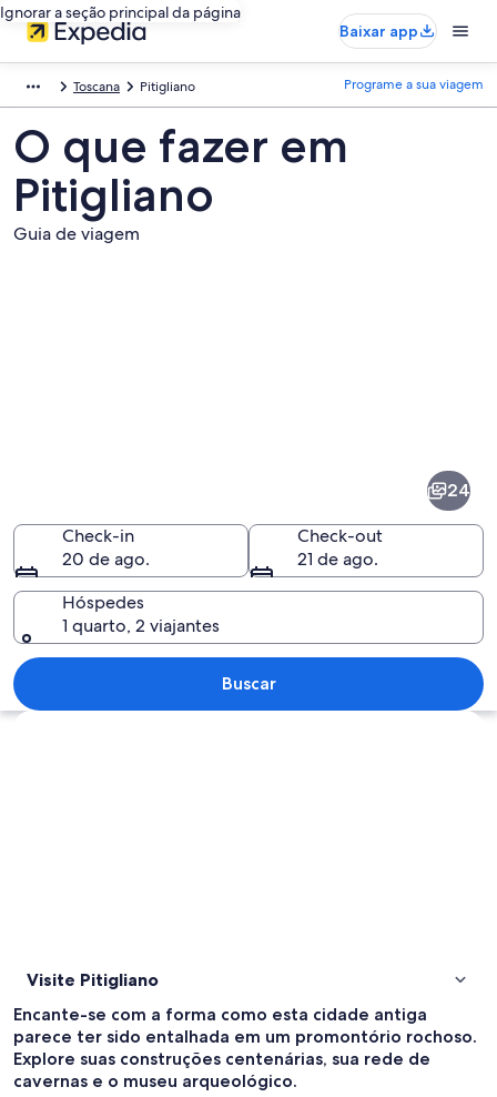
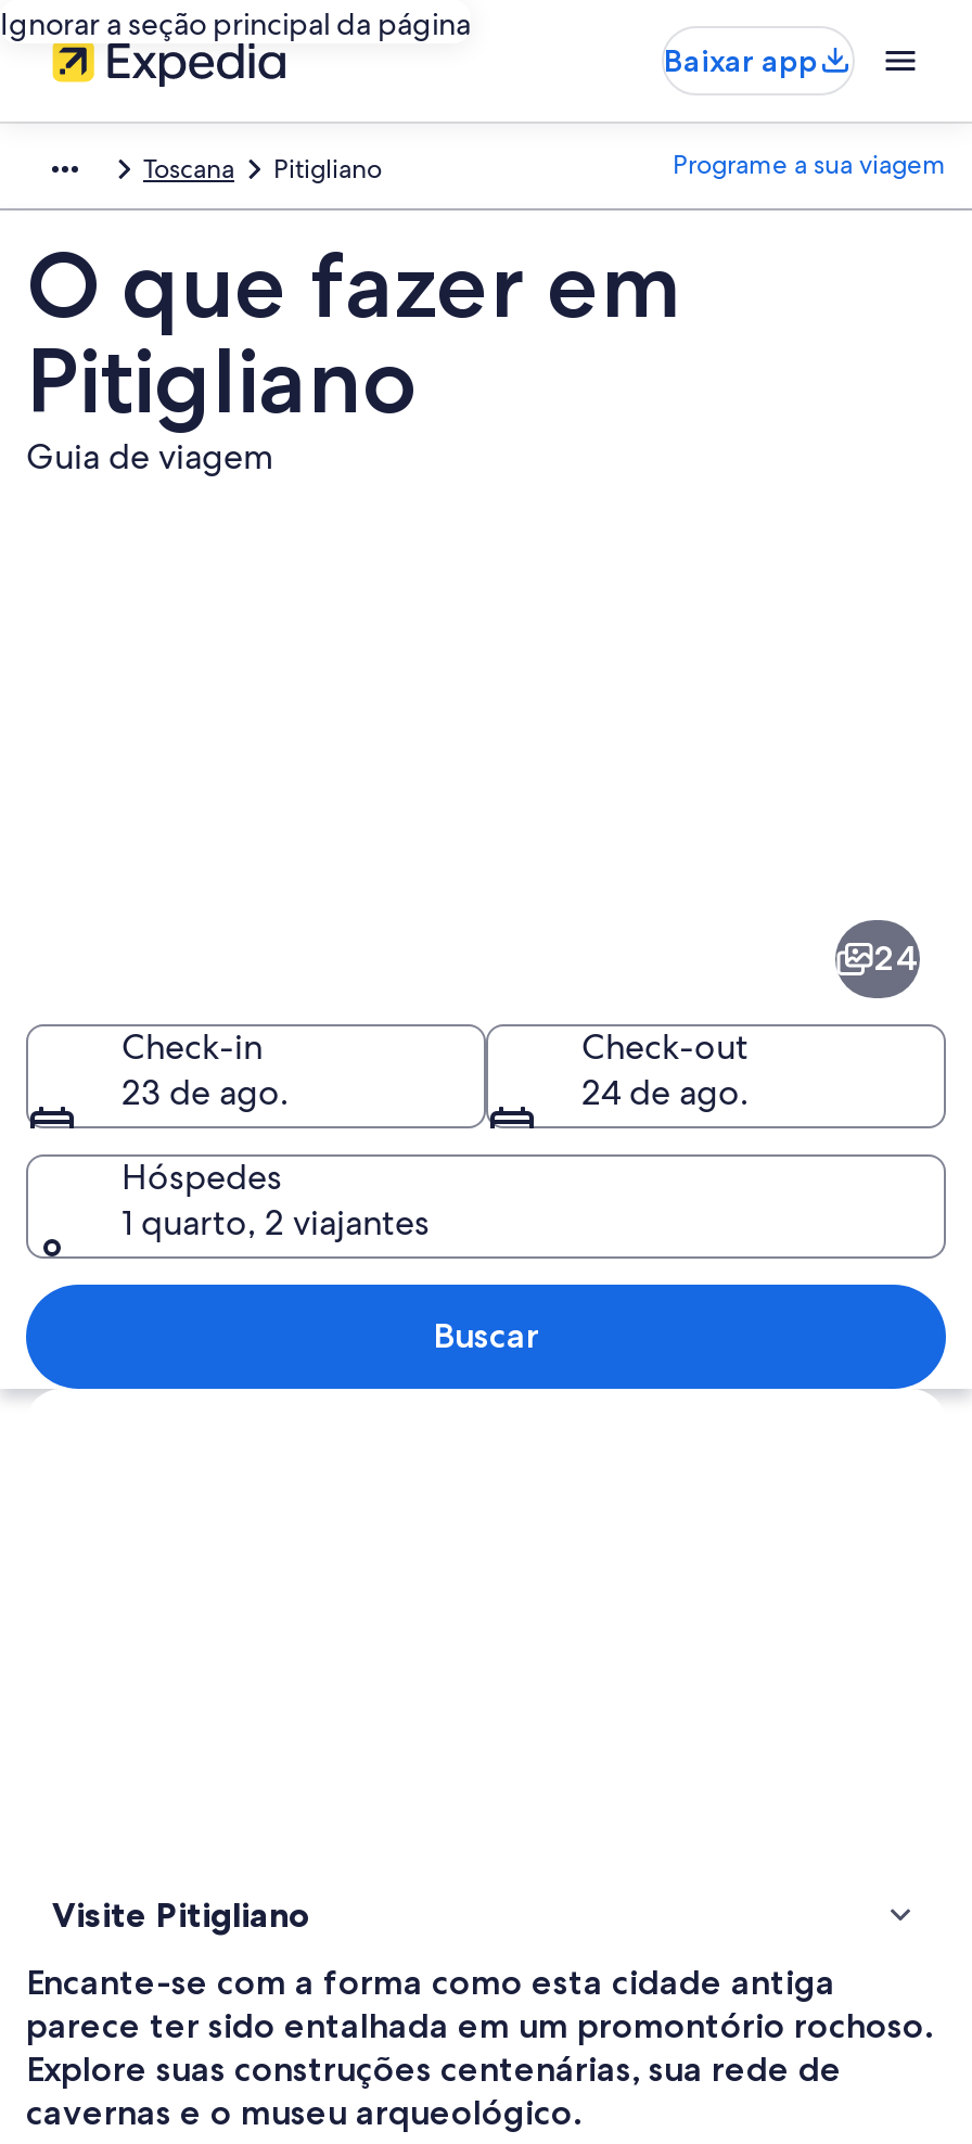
- 20 de ago.
+ 23 de ago.

- 21 de ago.
+ 24 de ago.
